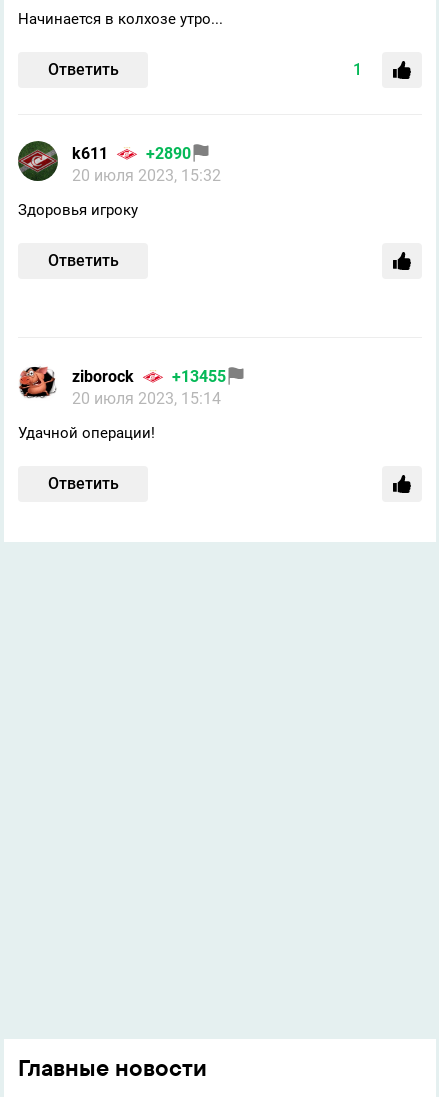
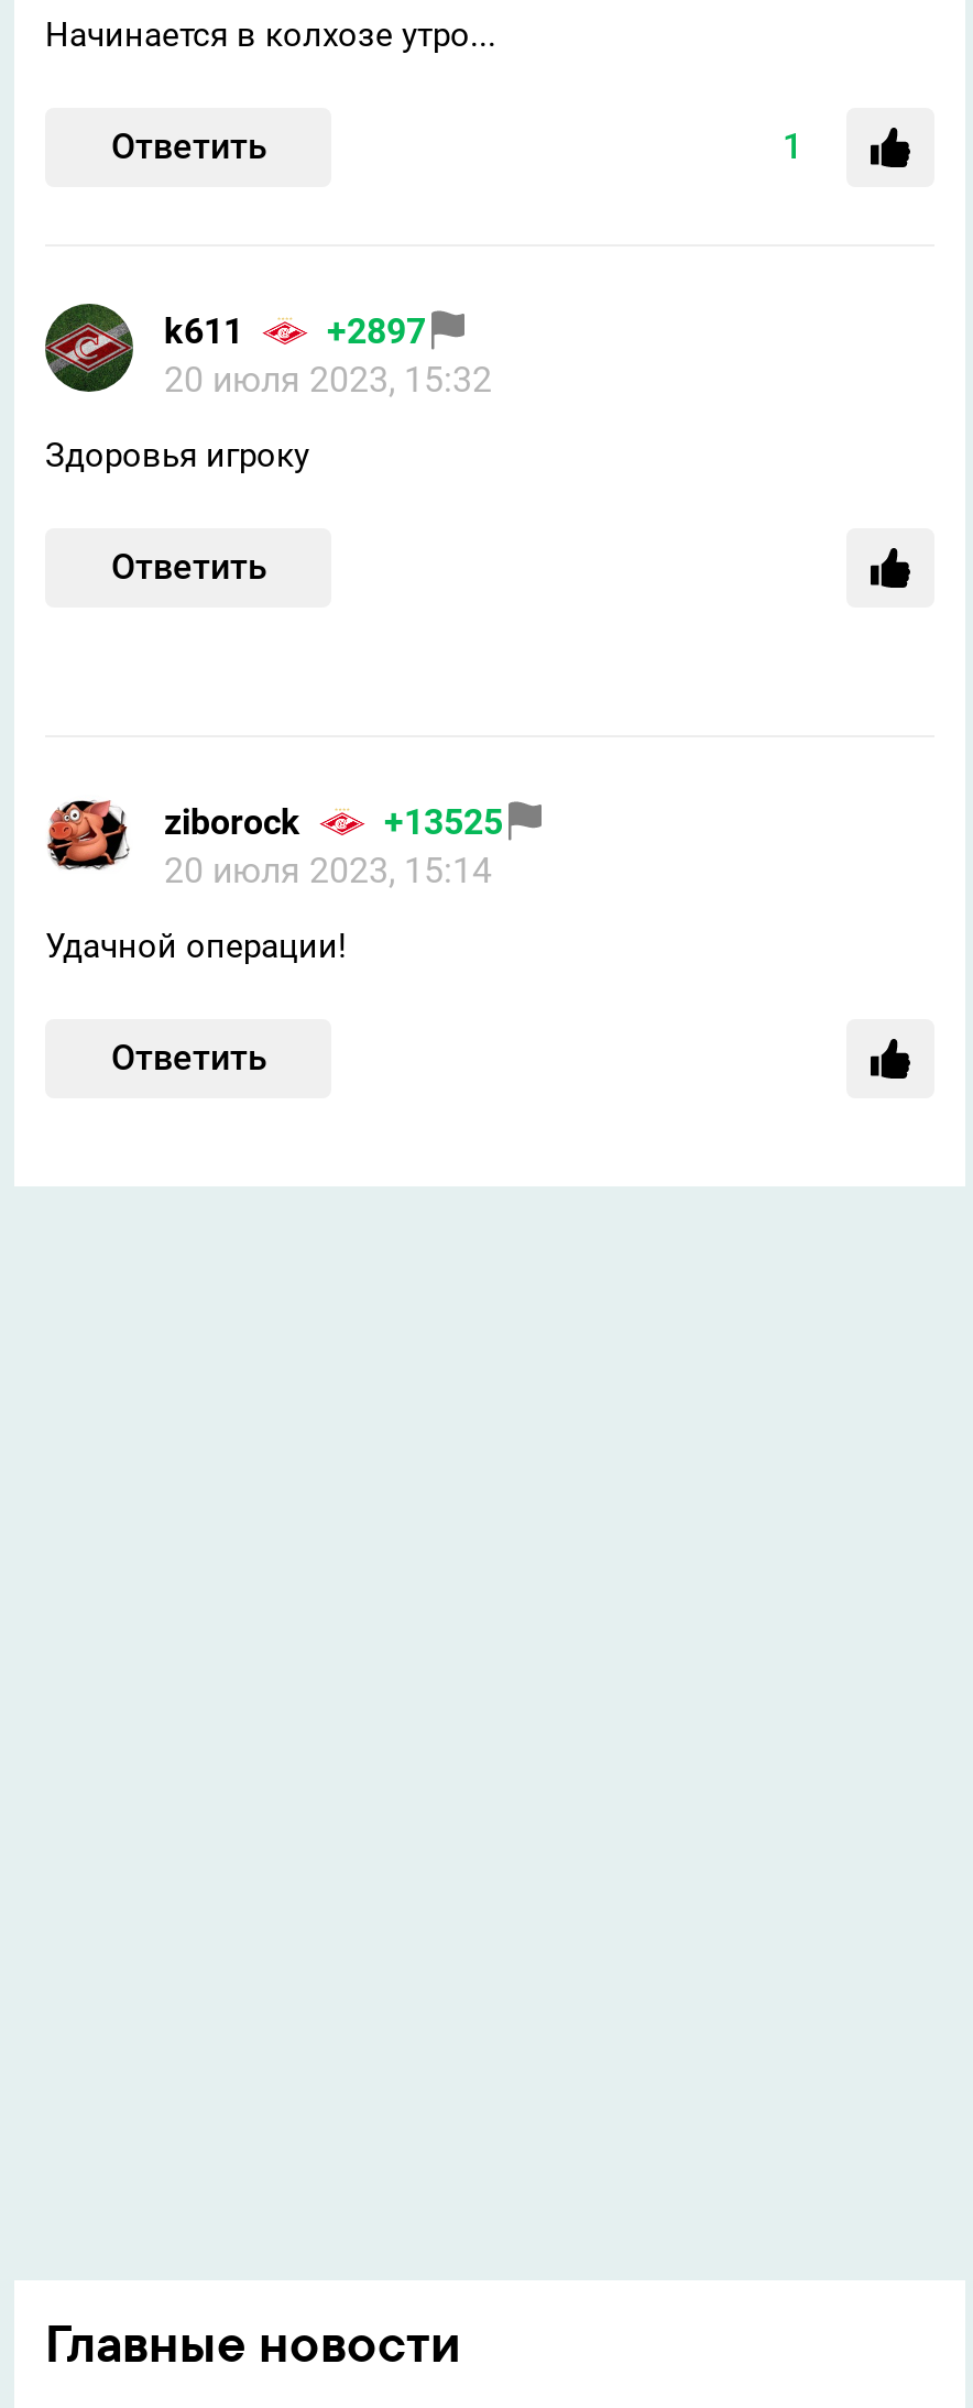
- k611 +2890
+ k611 +2897

- ziborock +13455
+ ziborock +13525
